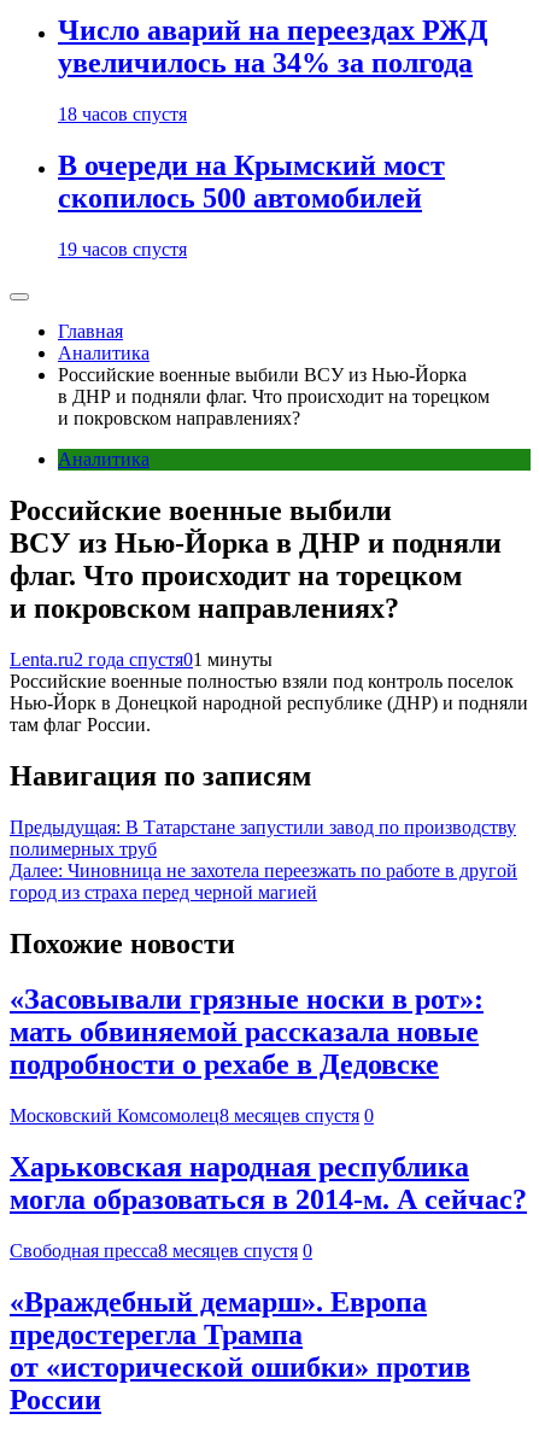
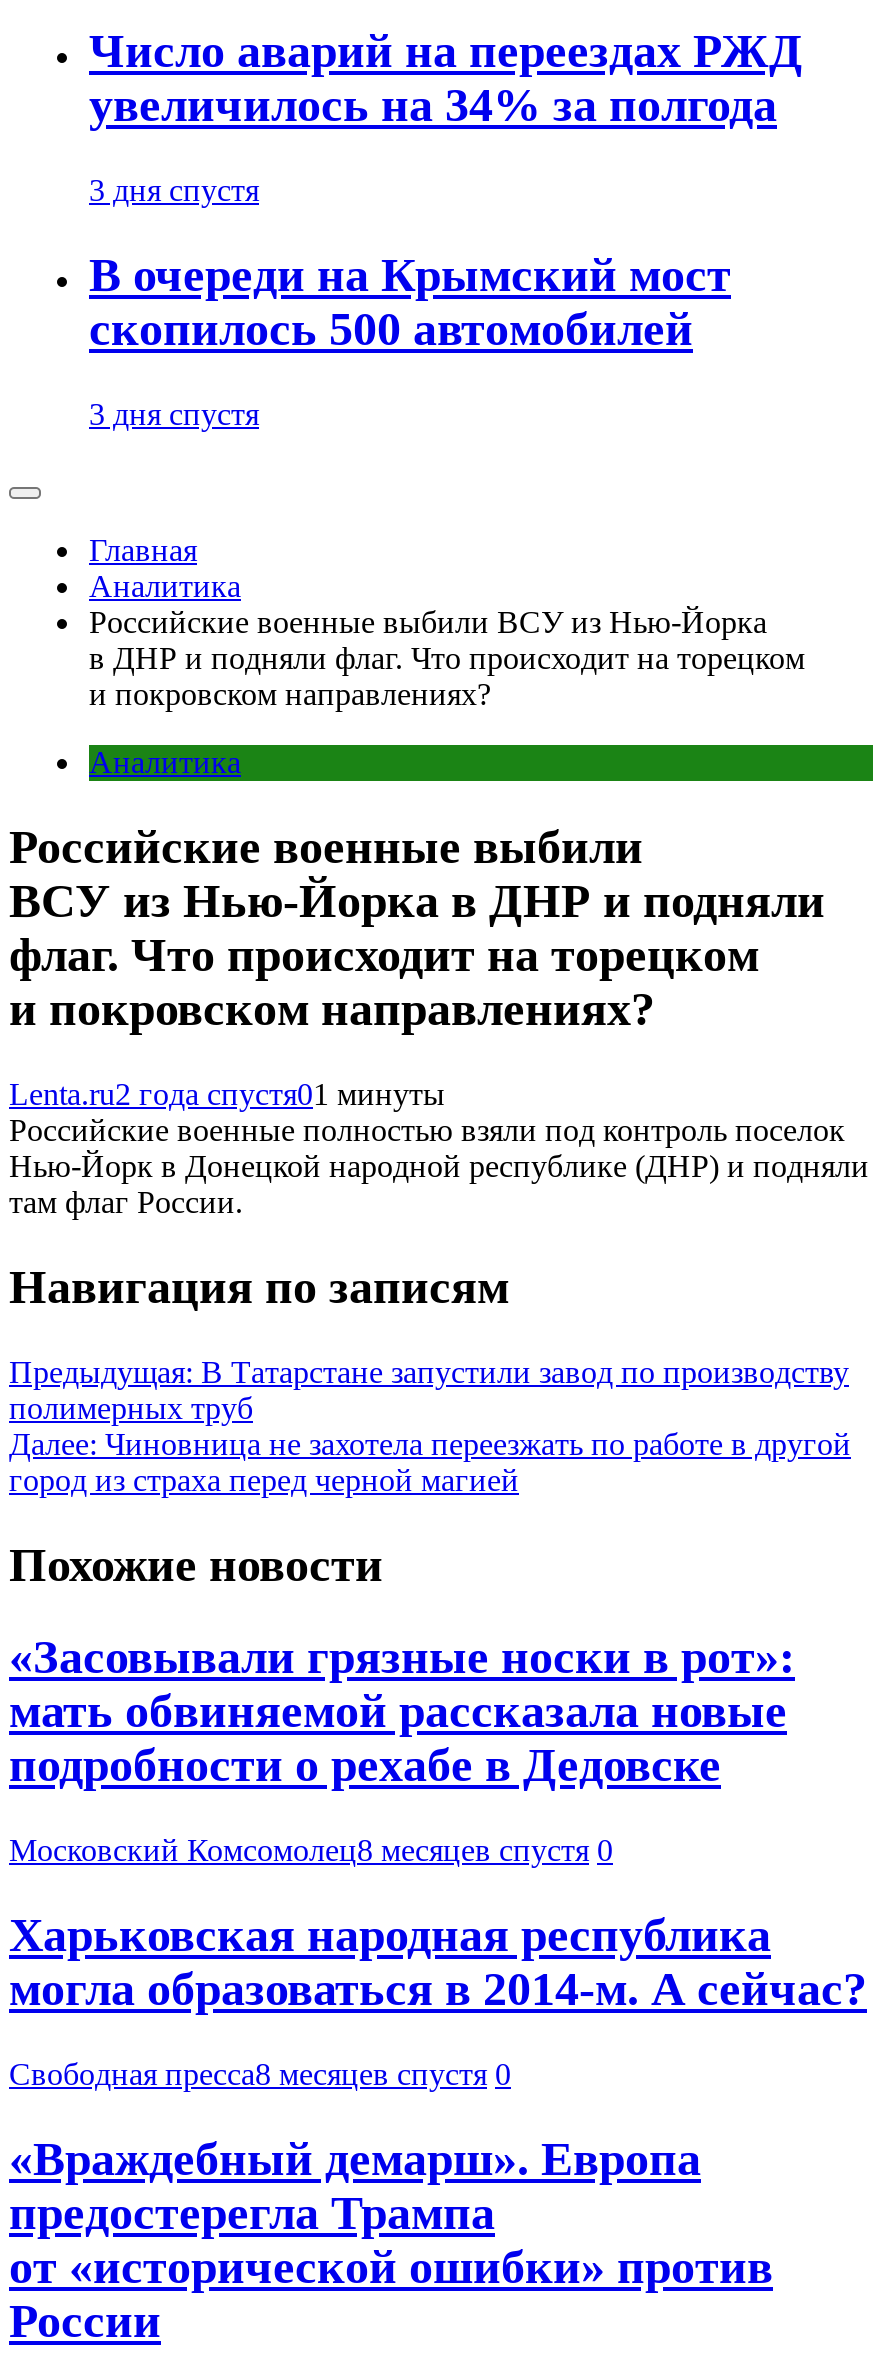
- 18 часов спустя
+ 3 дня спустя

- 19 часов спустя
+ 3 дня спустя
